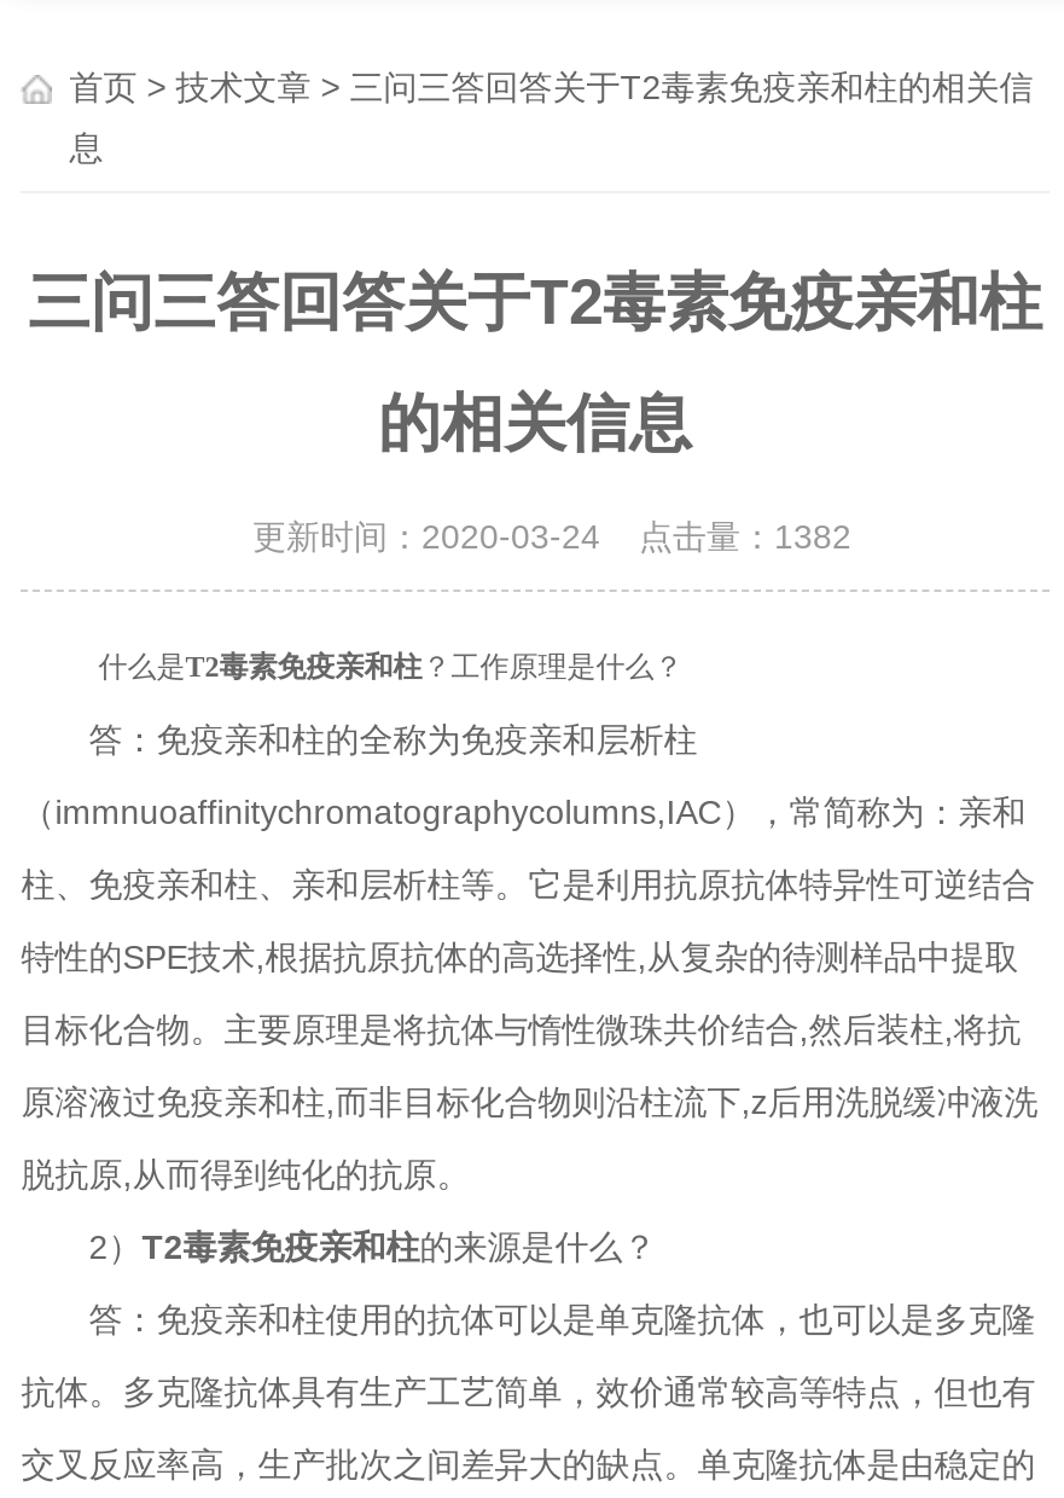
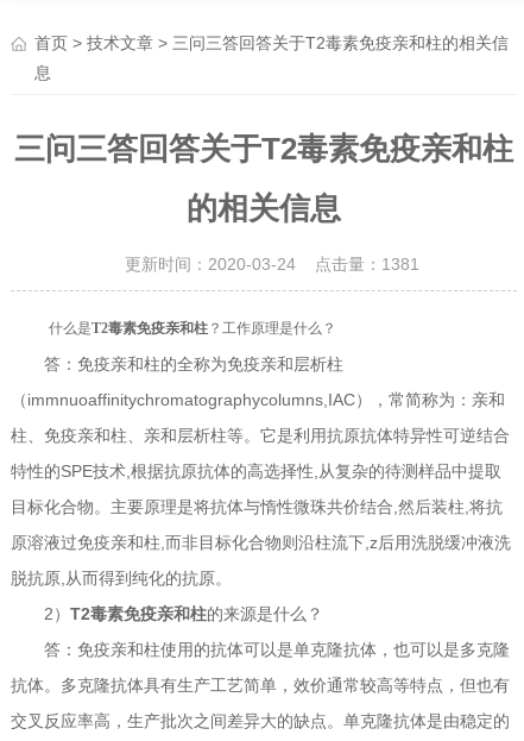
- 更新时间：2020-03-24 点击量：1382
+ 更新时间：2020-03-24 点击量：1381
